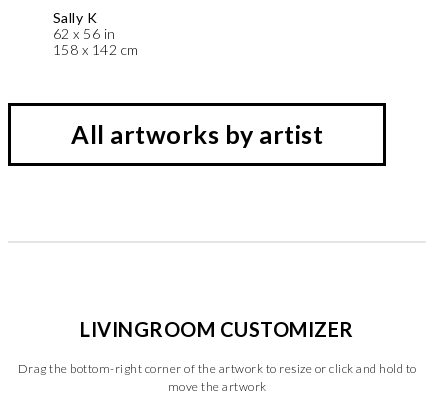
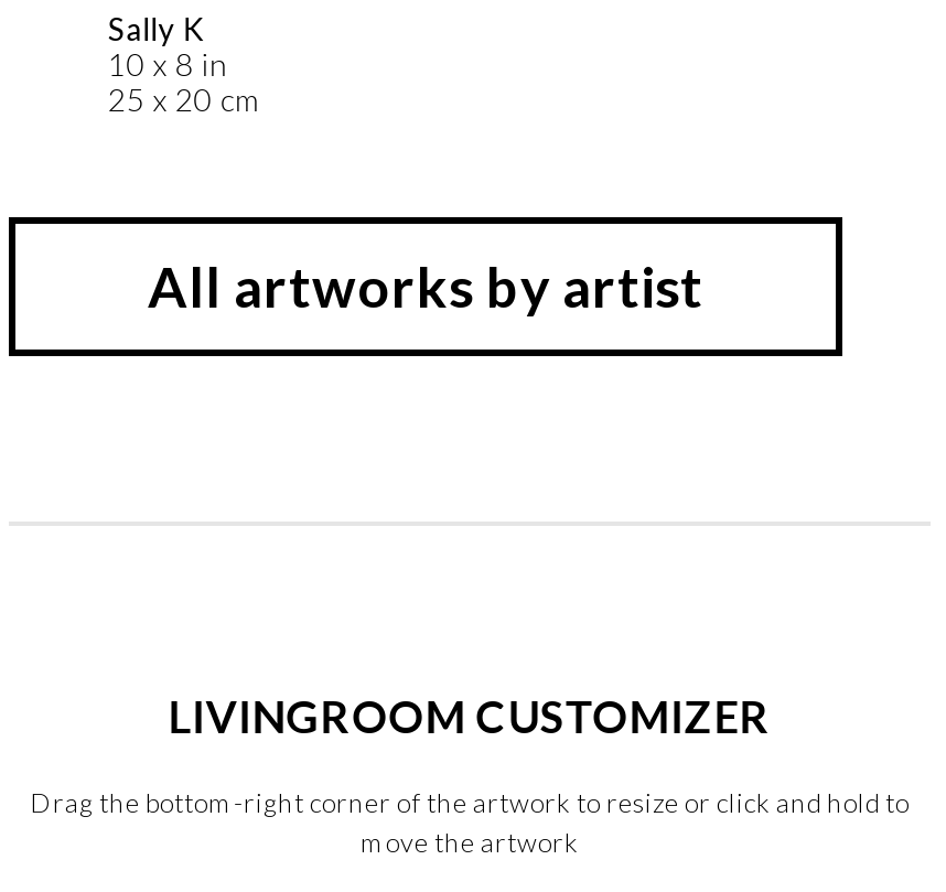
- 62 x 56 in
+ 10 x 8 in

- 158 x 142 cm
+ 25 x 20 cm
